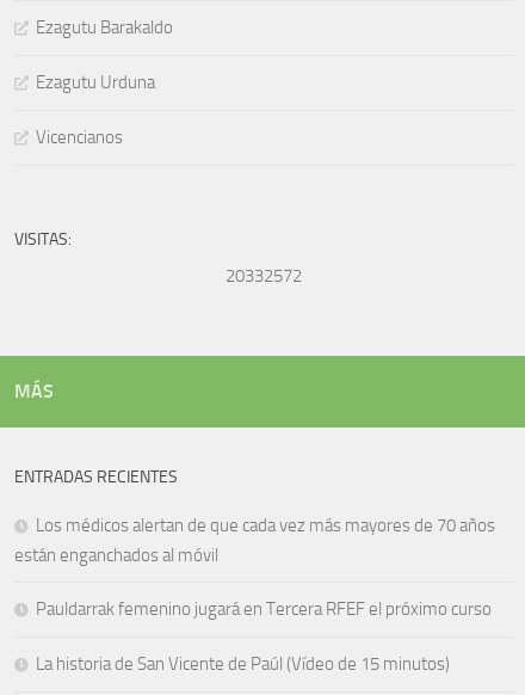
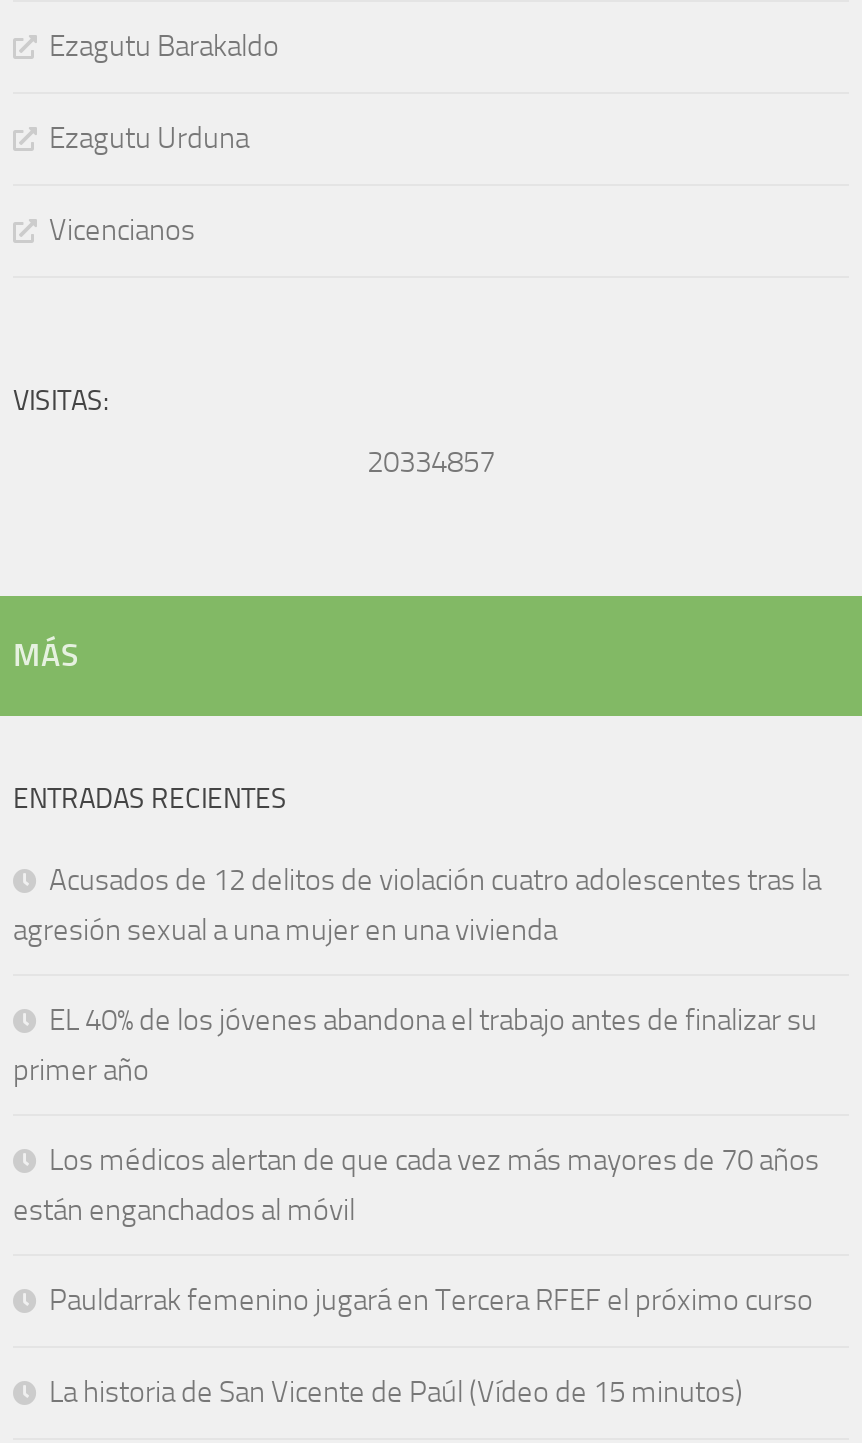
- 20332572
+ 20334857

+ Acusados de 12 delitos de violación cuatro adolescentes tras la
+ agresión sexual a una mujer en una vivienda
+ EL 40% de los jóvenes abandona el trabajo antes de finalizar su
+ primer año
